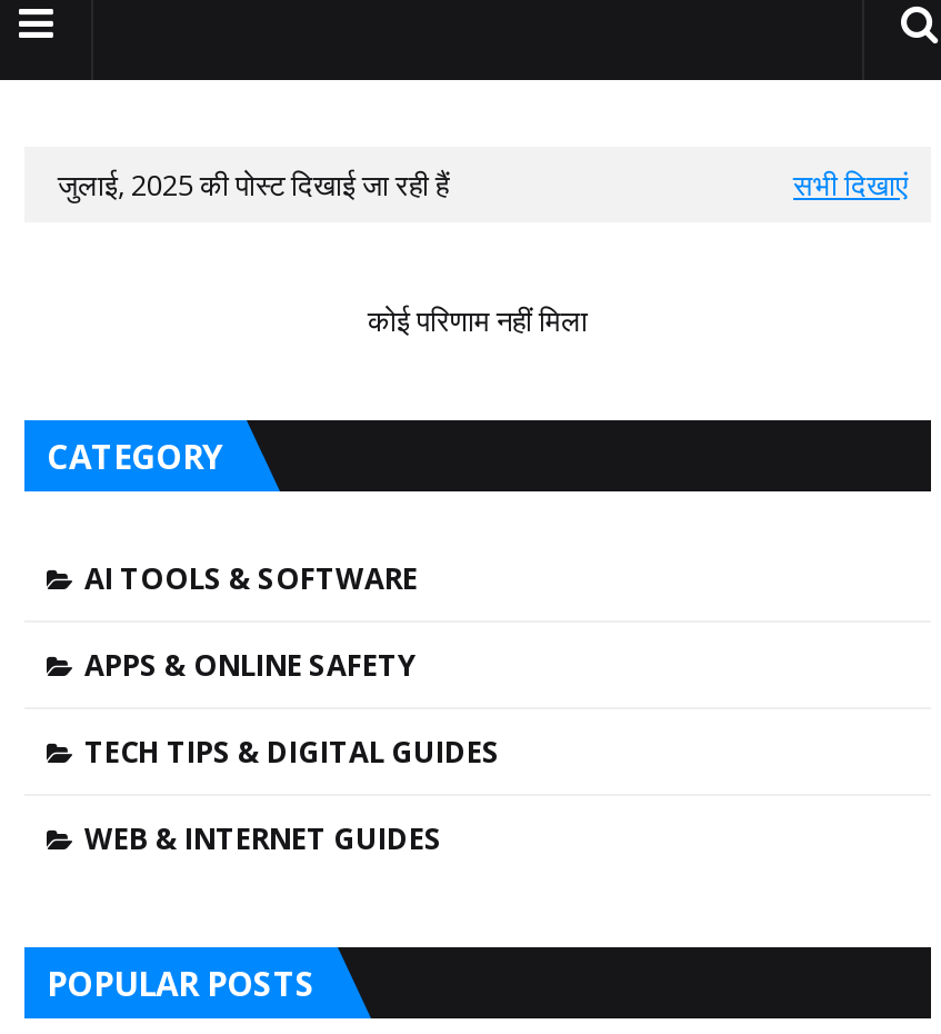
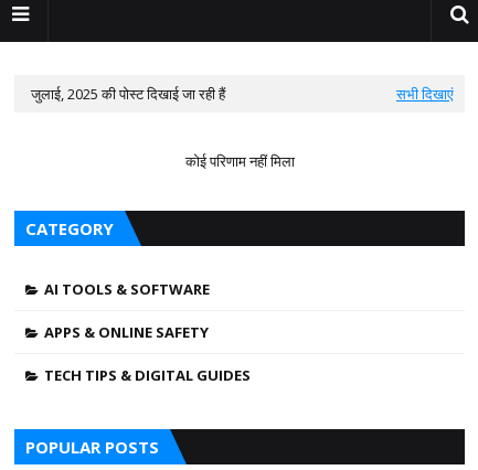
- WEB & INTERNET GUIDES
